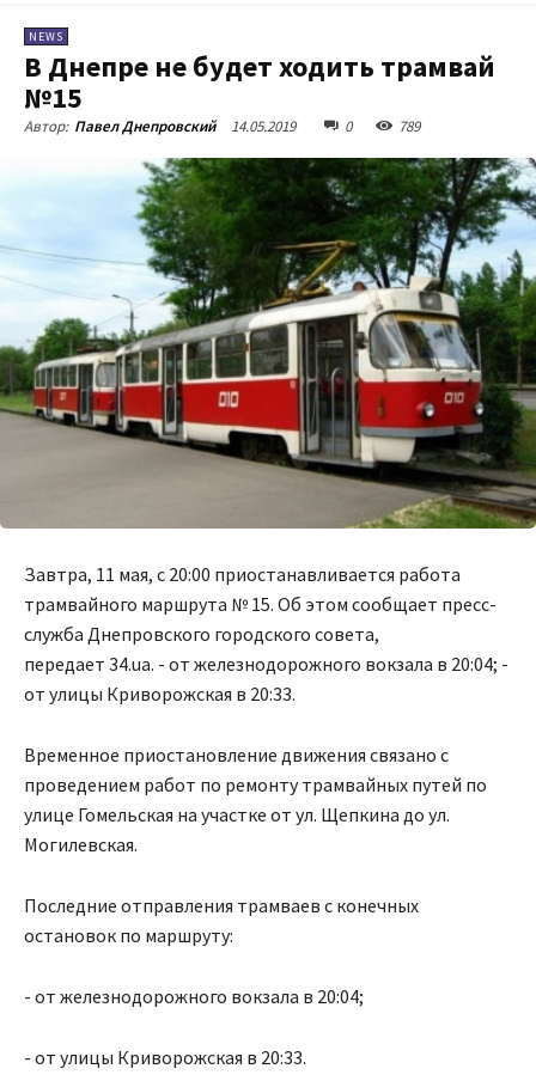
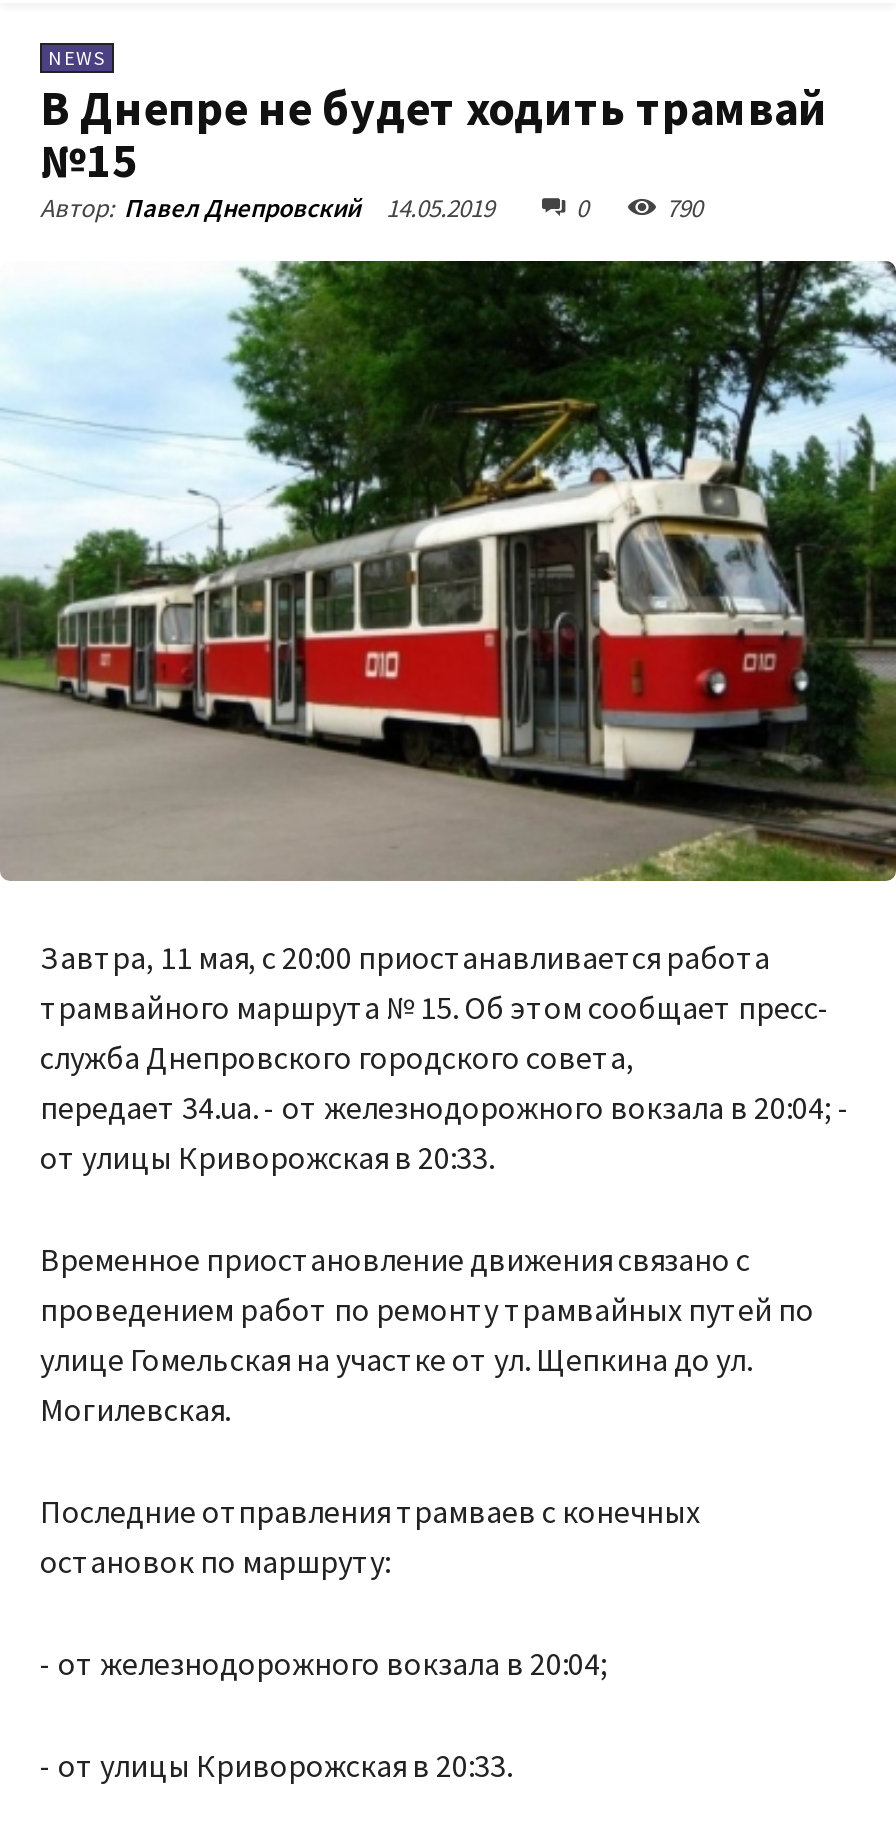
- 789
+ 790
